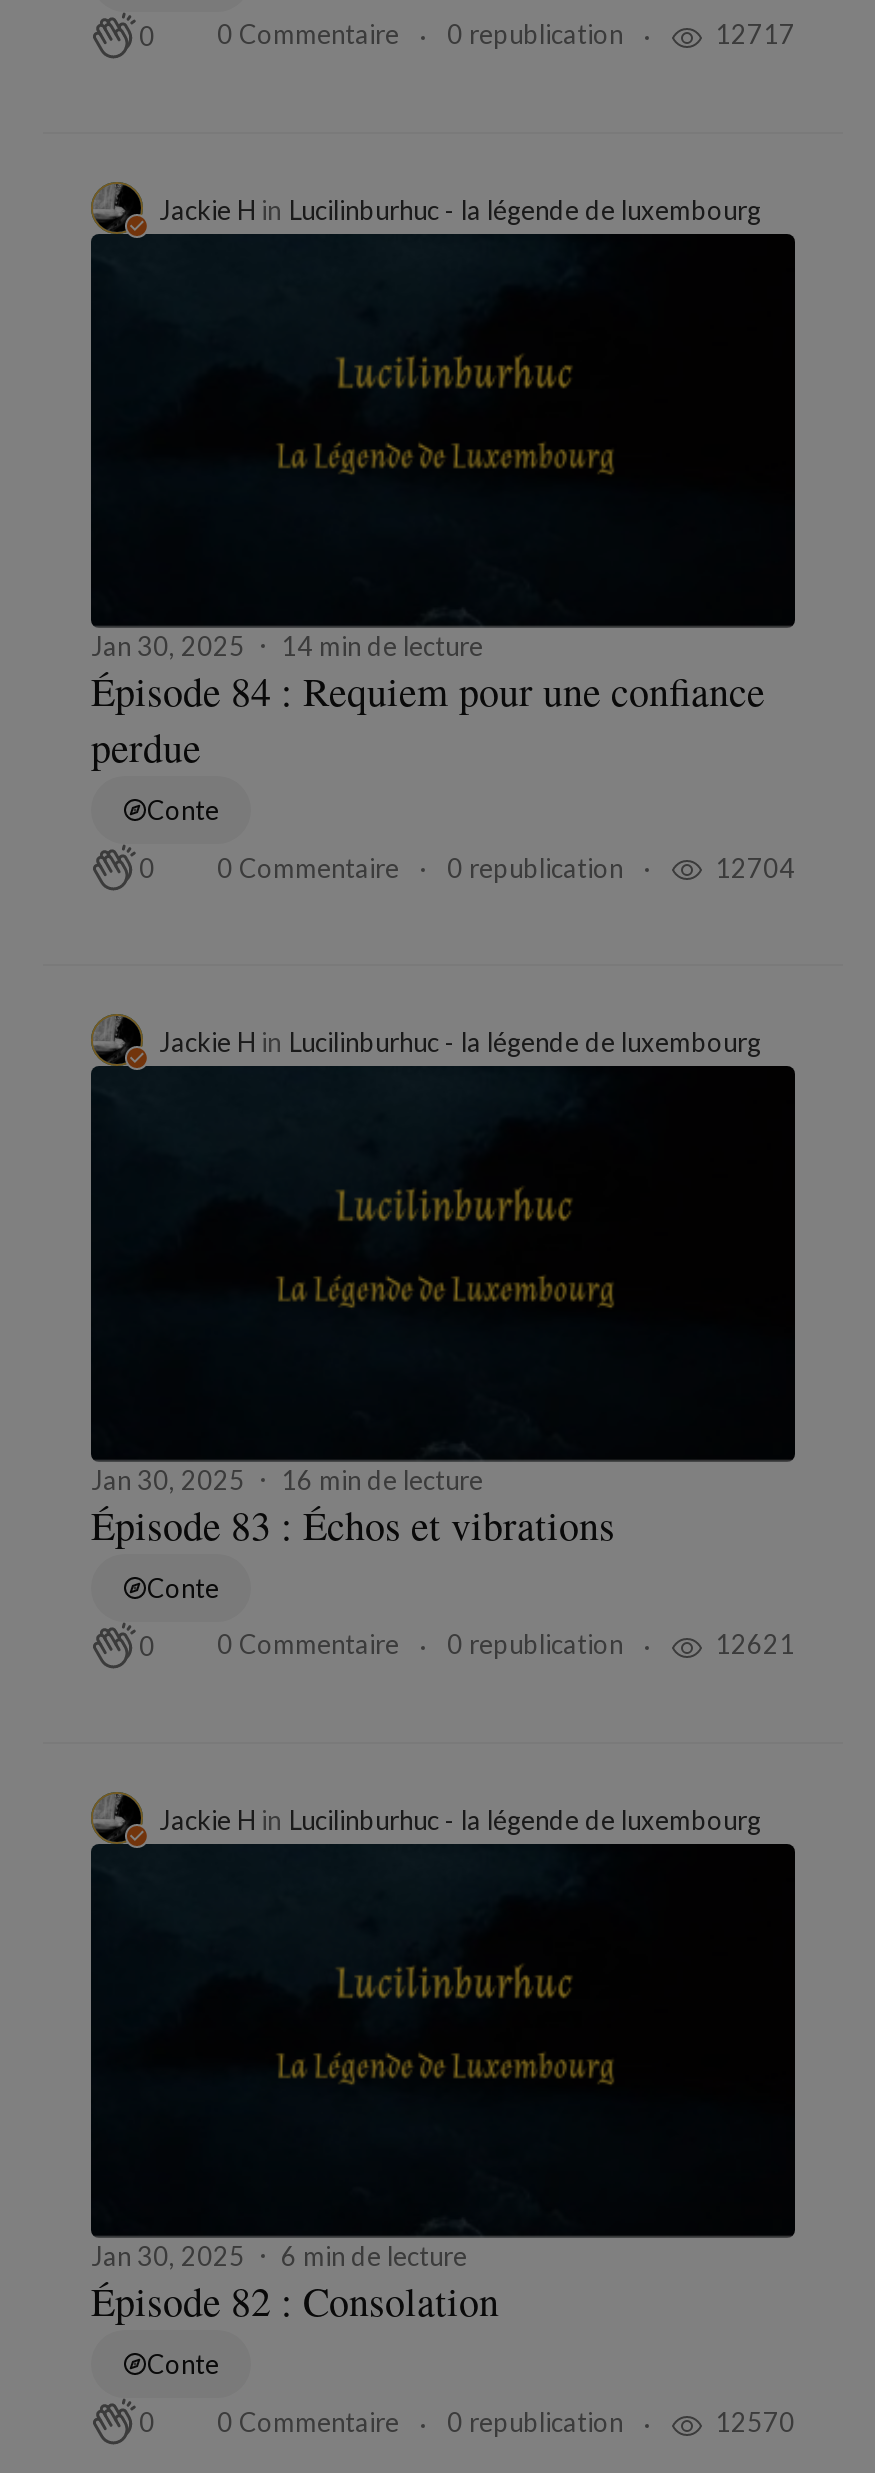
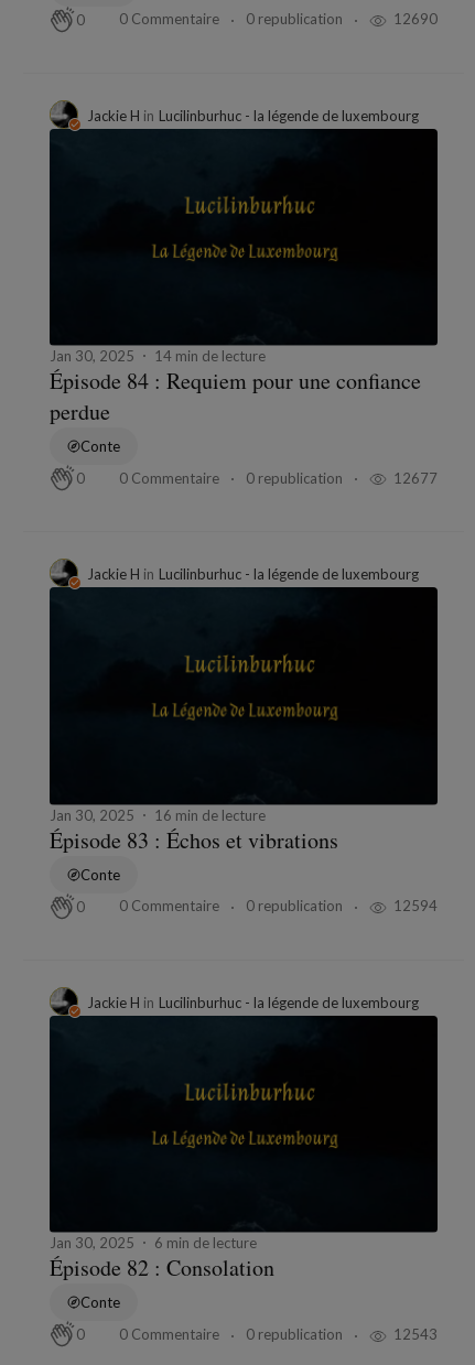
- 12717
+ 12690

- 12704
+ 12677

- 12621
+ 12594

- 12570
+ 12543
